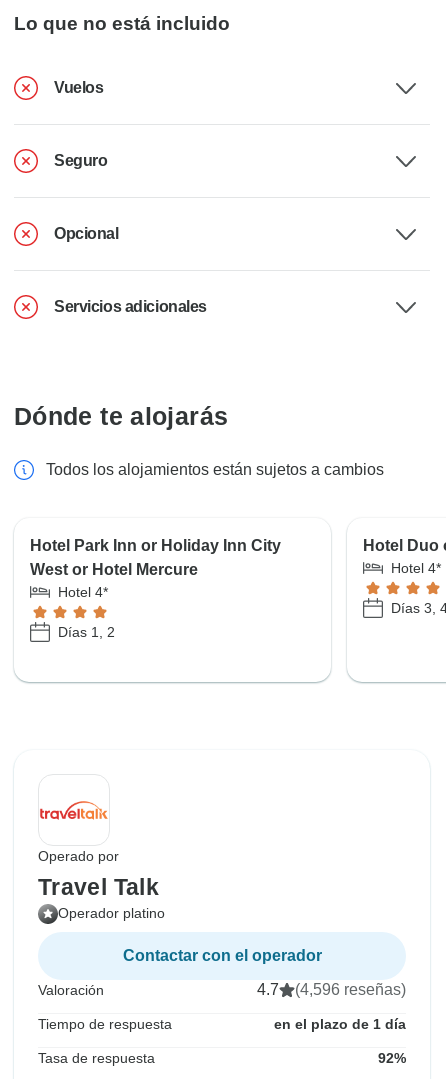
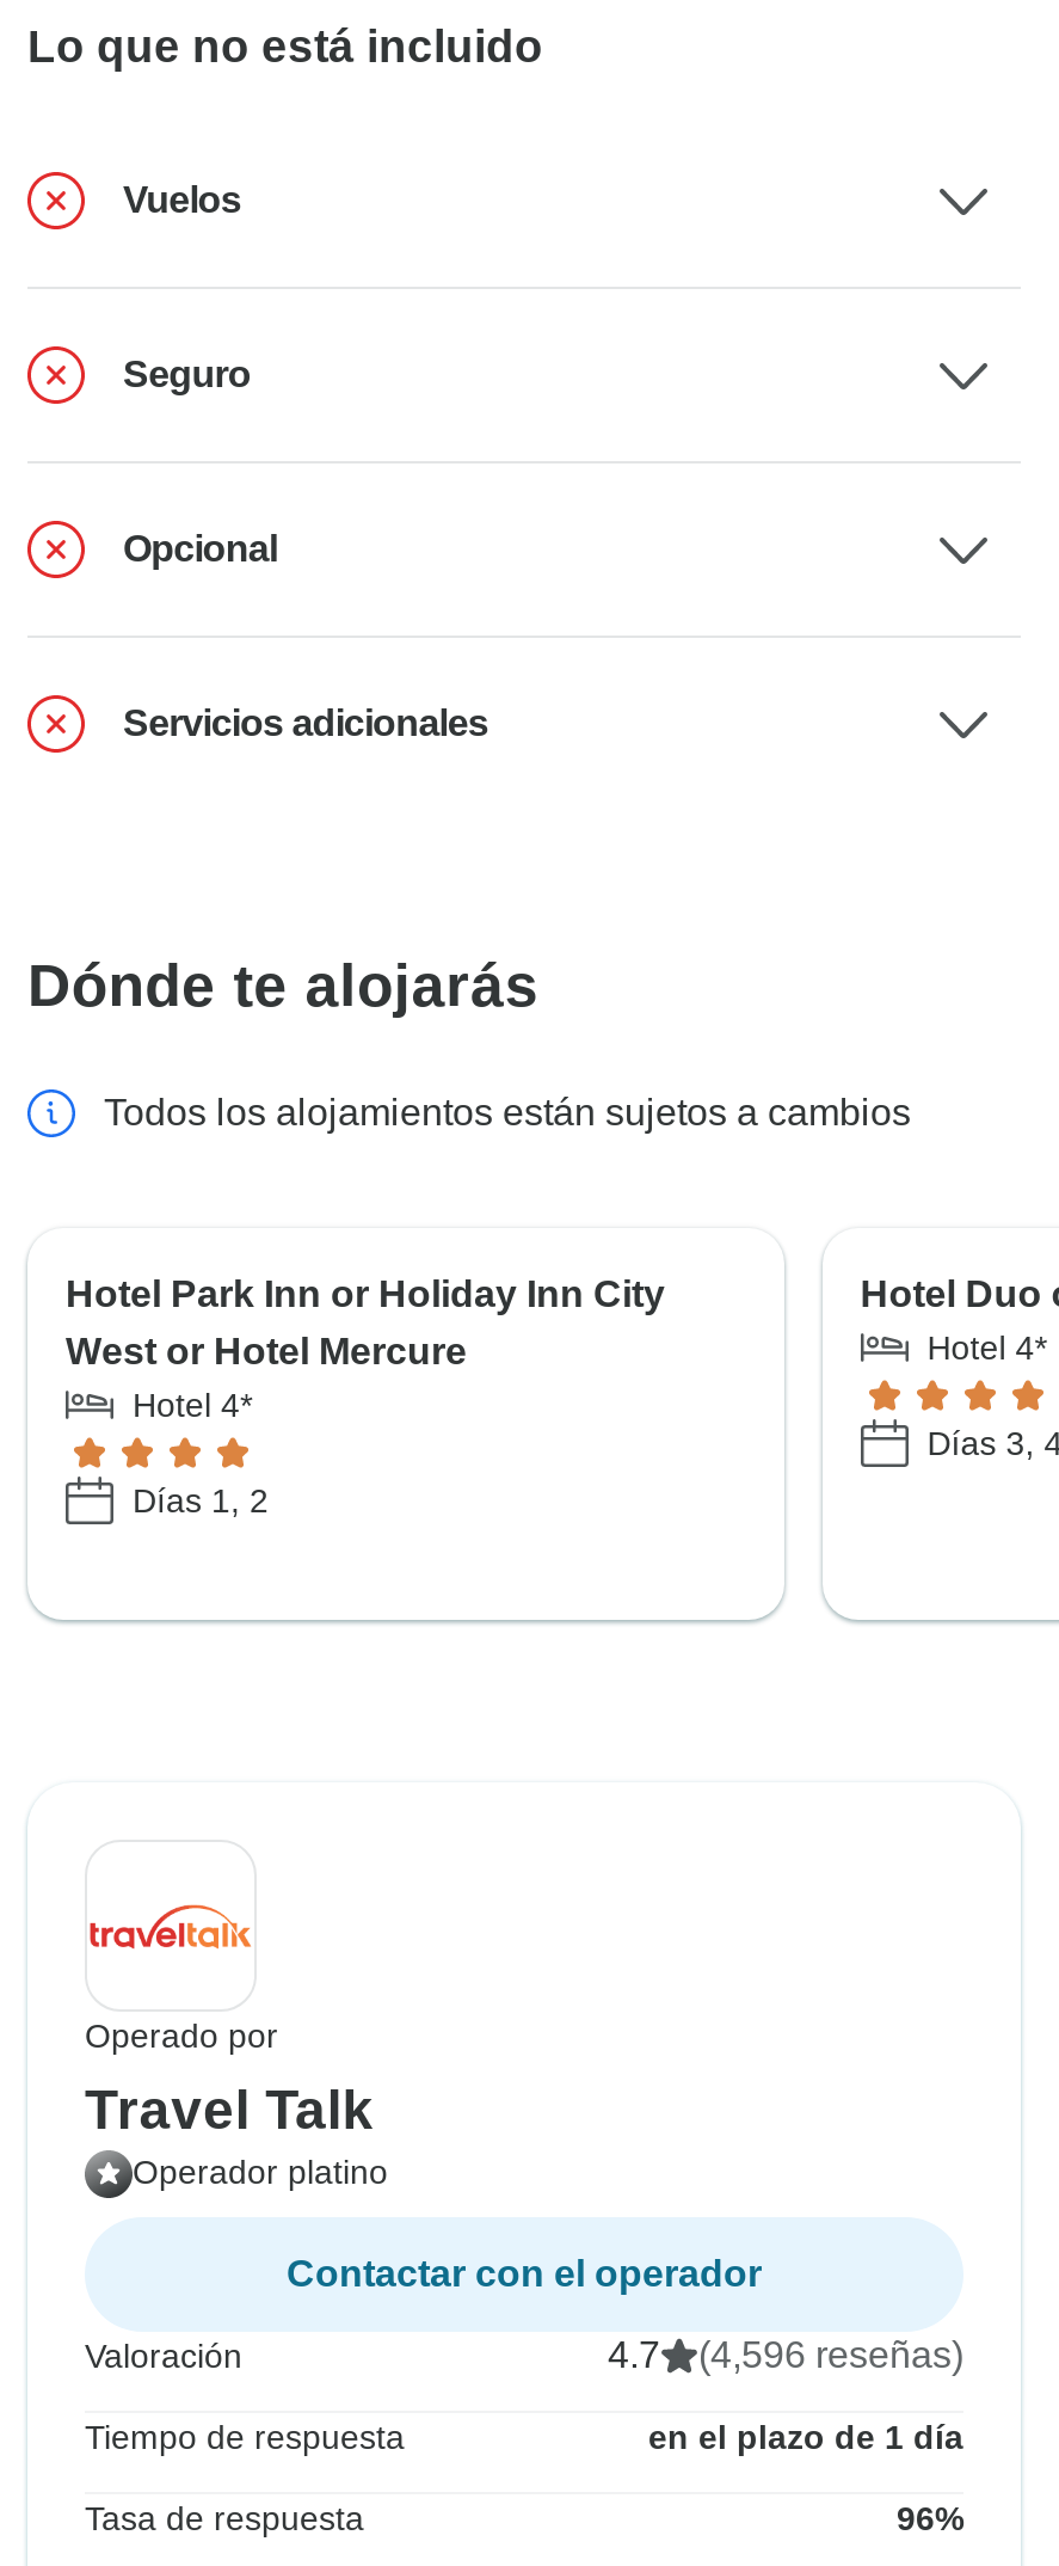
- 92%
+ 96%
